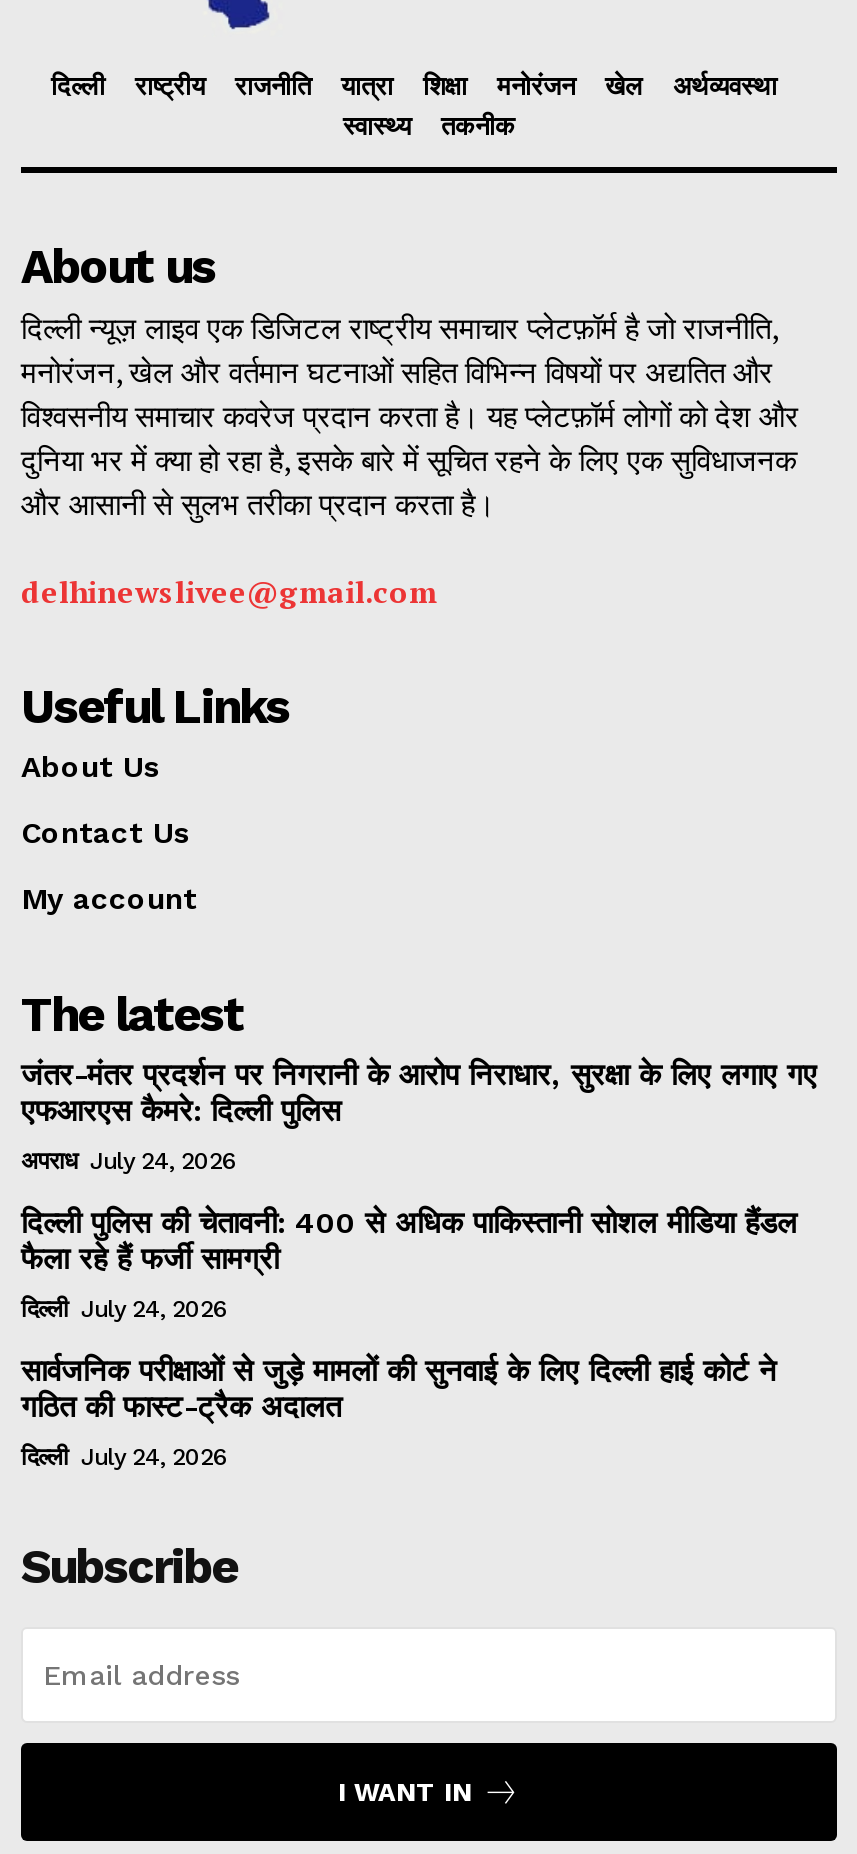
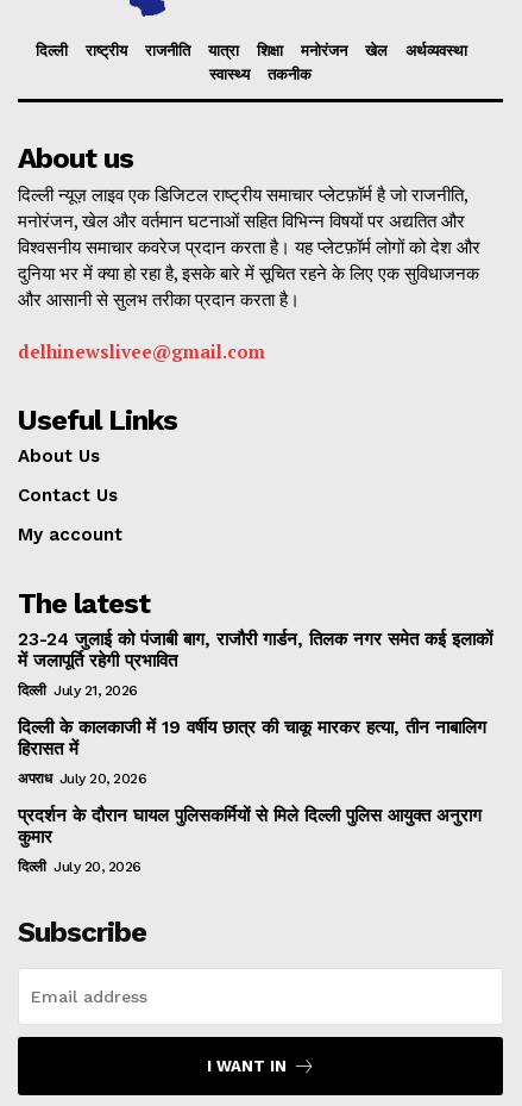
- जंतर-मंतर प्रदर्शन पर निगरानी के आरोप निराधार, सुरक्षा के लिए लगाए गए
- एफआरएस कैमरे: दिल्ली पुलिस
+ 23-24 जुलाई को पंजाबी बाग, राजौरी गार्डन, तिलक नगर समेत कई इलाकों
+ में जलापूर्ति रहेगी प्रभावित

- अपराध July 24, 2026
+ दिल्ली July 21, 2026

- दिल्ली पुलिस की चेतावनी: 400 से अधिक पाकिस्तानी सोशल मीडिया हैंडल
- फैला रहे हैं फर्जी सामग्री
+ दिल्ली के कालकाजी में 19 वर्षीय छात्र की चाकू मारकर हत्या, तीन नाबालिग
+ हिरासत में

- दिल्ली July 24, 2026
+ अपराध July 20, 2026

- सार्वजनिक परीक्षाओं से जुड़े मामलों की सुनवाई के लिए दिल्ली हाई कोर्ट ने
- गठित की फास्ट-ट्रैक अदालत
+ प्रदर्शन के दौरान घायल पुलिसकर्मियों से मिले दिल्ली पुलिस आयुक्त अनुराग
+ कुमार

- दिल्ली July 24, 2026
+ दिल्ली July 20, 2026
